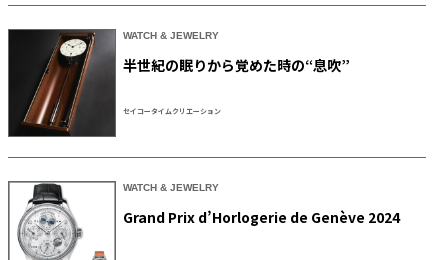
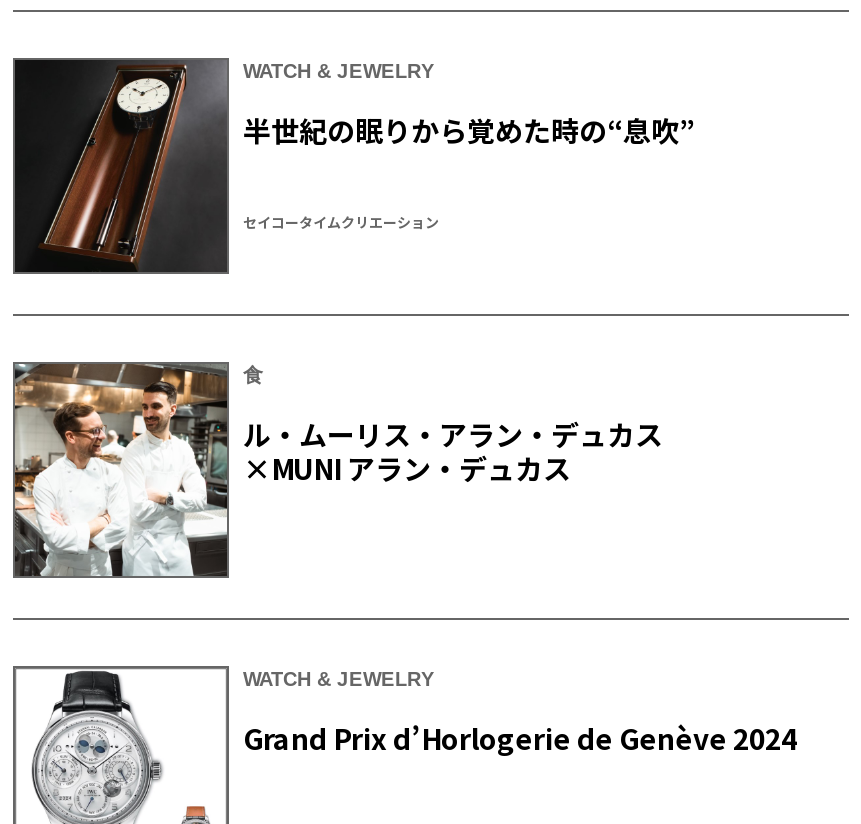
+ [image]
+ 食
+ ル・ムーリス・アラン・デュカス
+ ×MUNI アラン・デュカス
